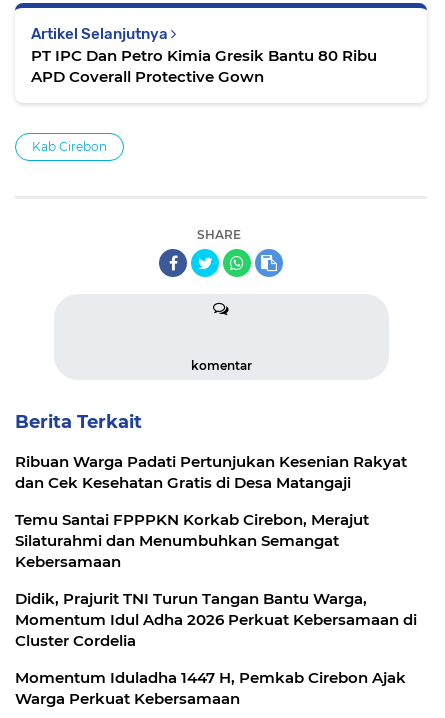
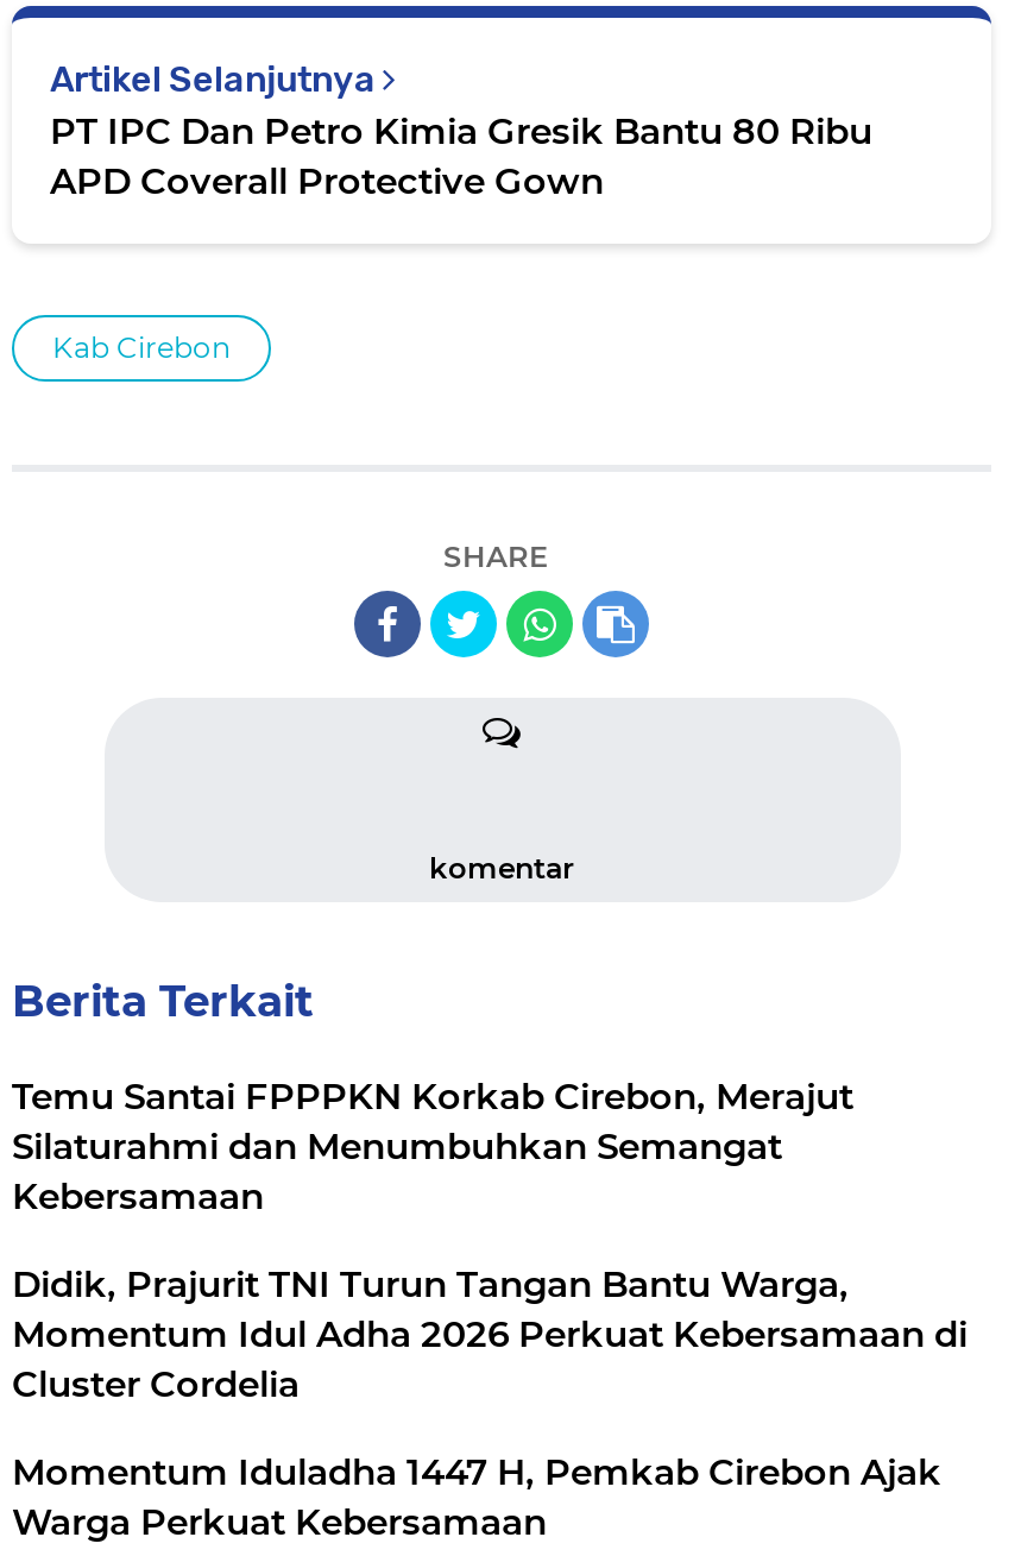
- Ribuan Warga Padati Pertunjukan Kesenian Rakyat
- dan Cek Kesehatan Gratis di Desa Matangaji
